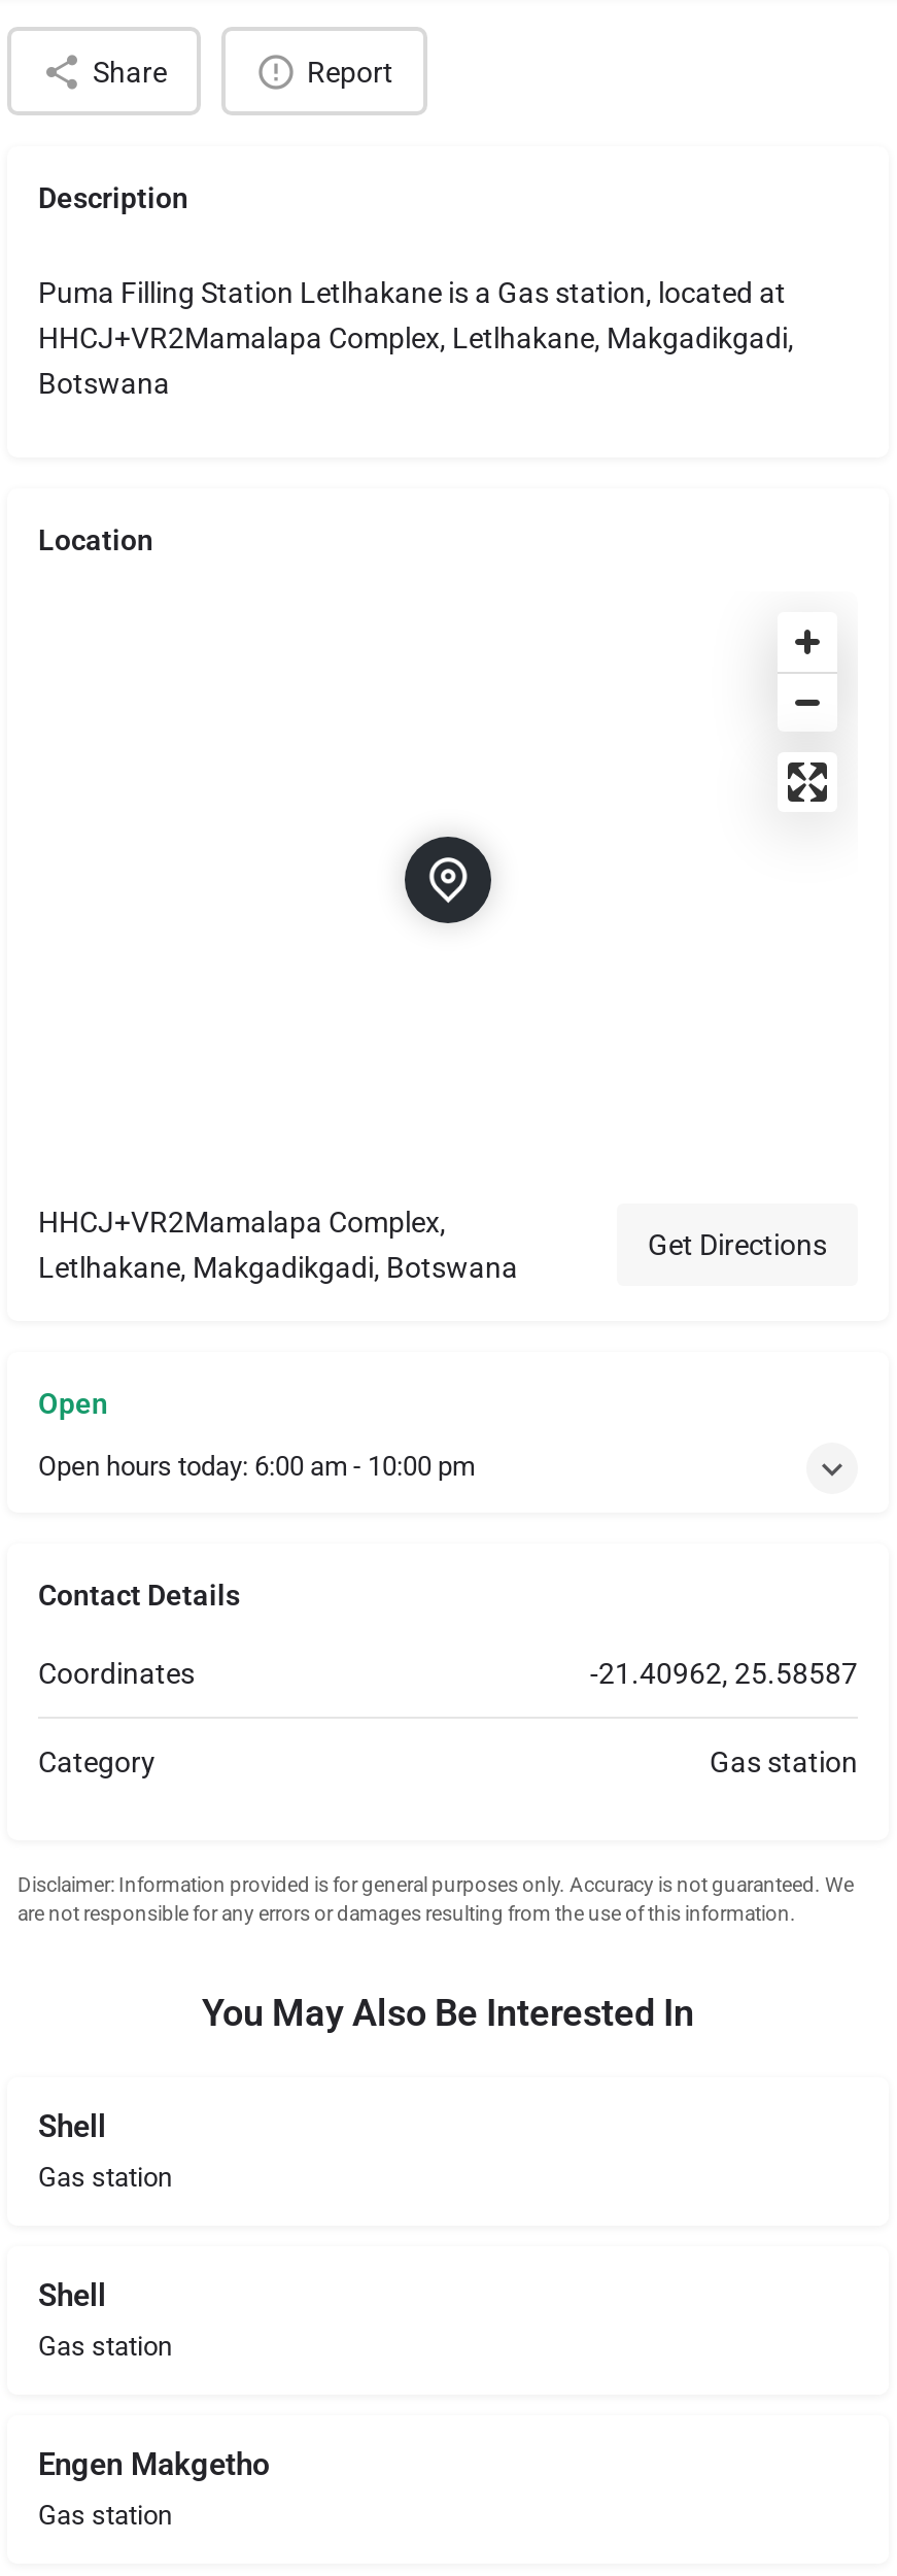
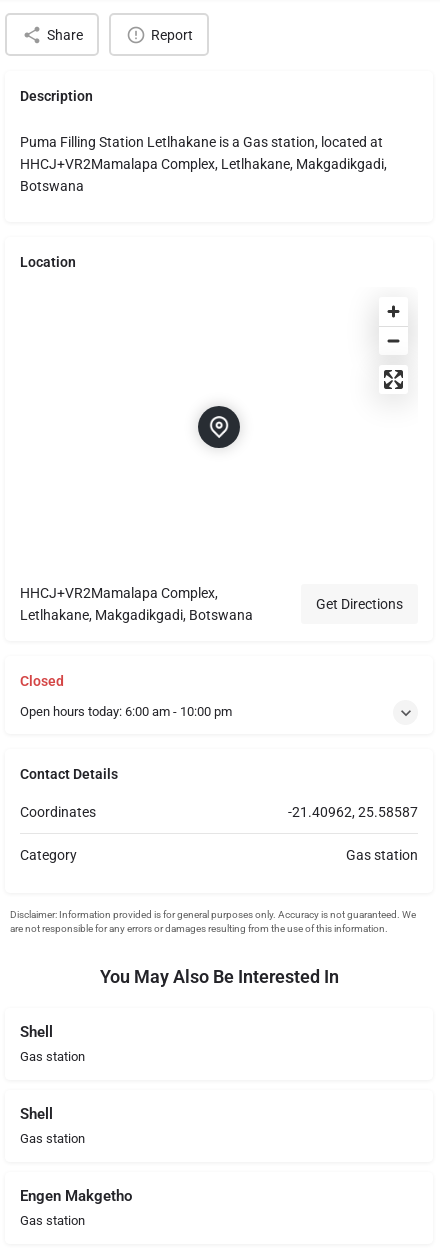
- Open
+ Closed
